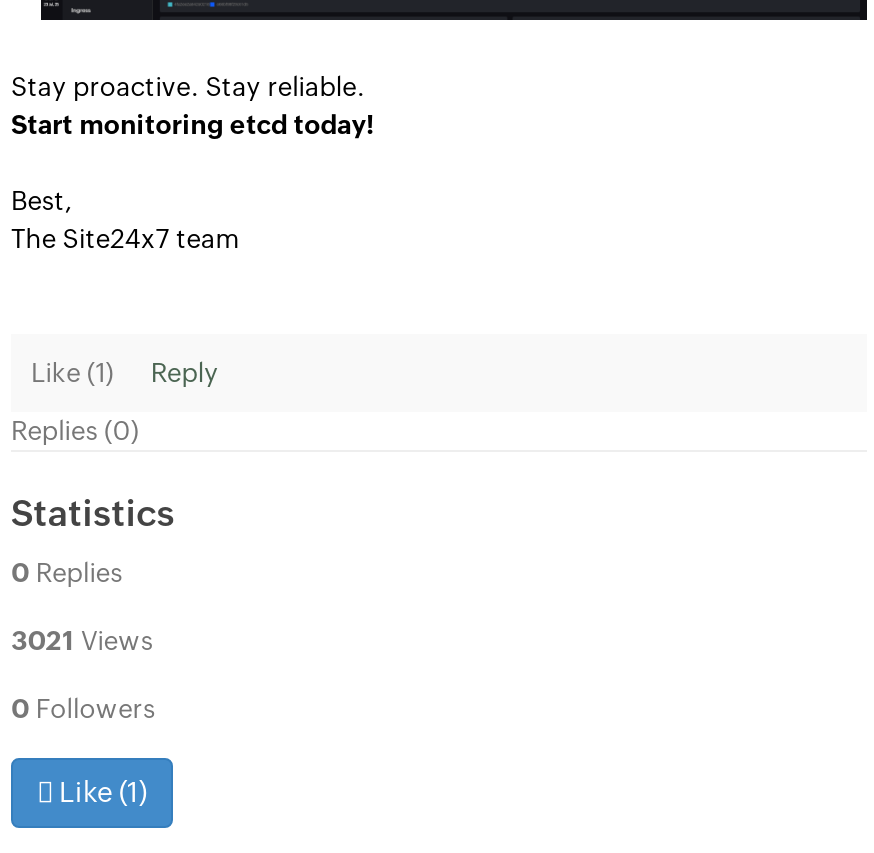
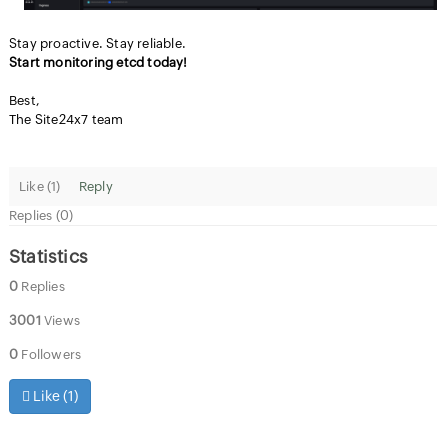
- 3021 Views
+ 3001 Views
